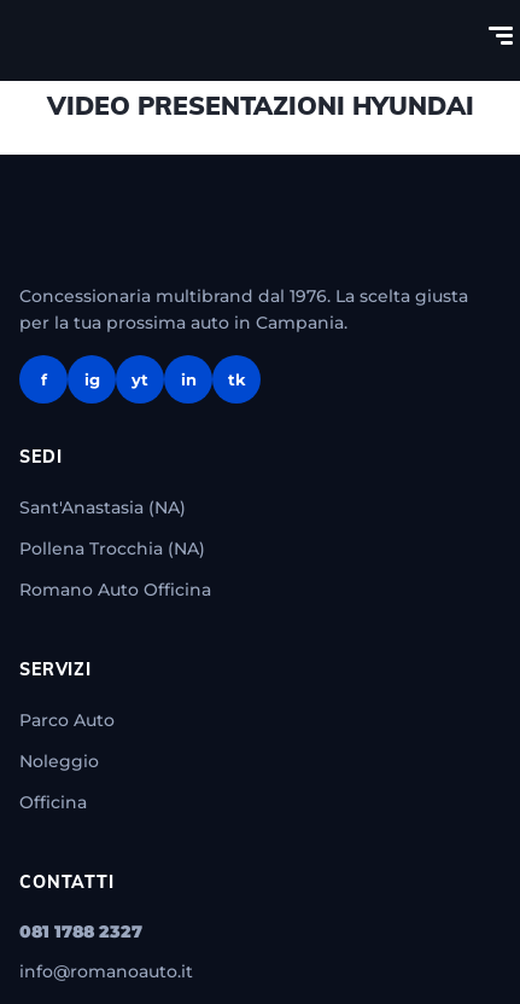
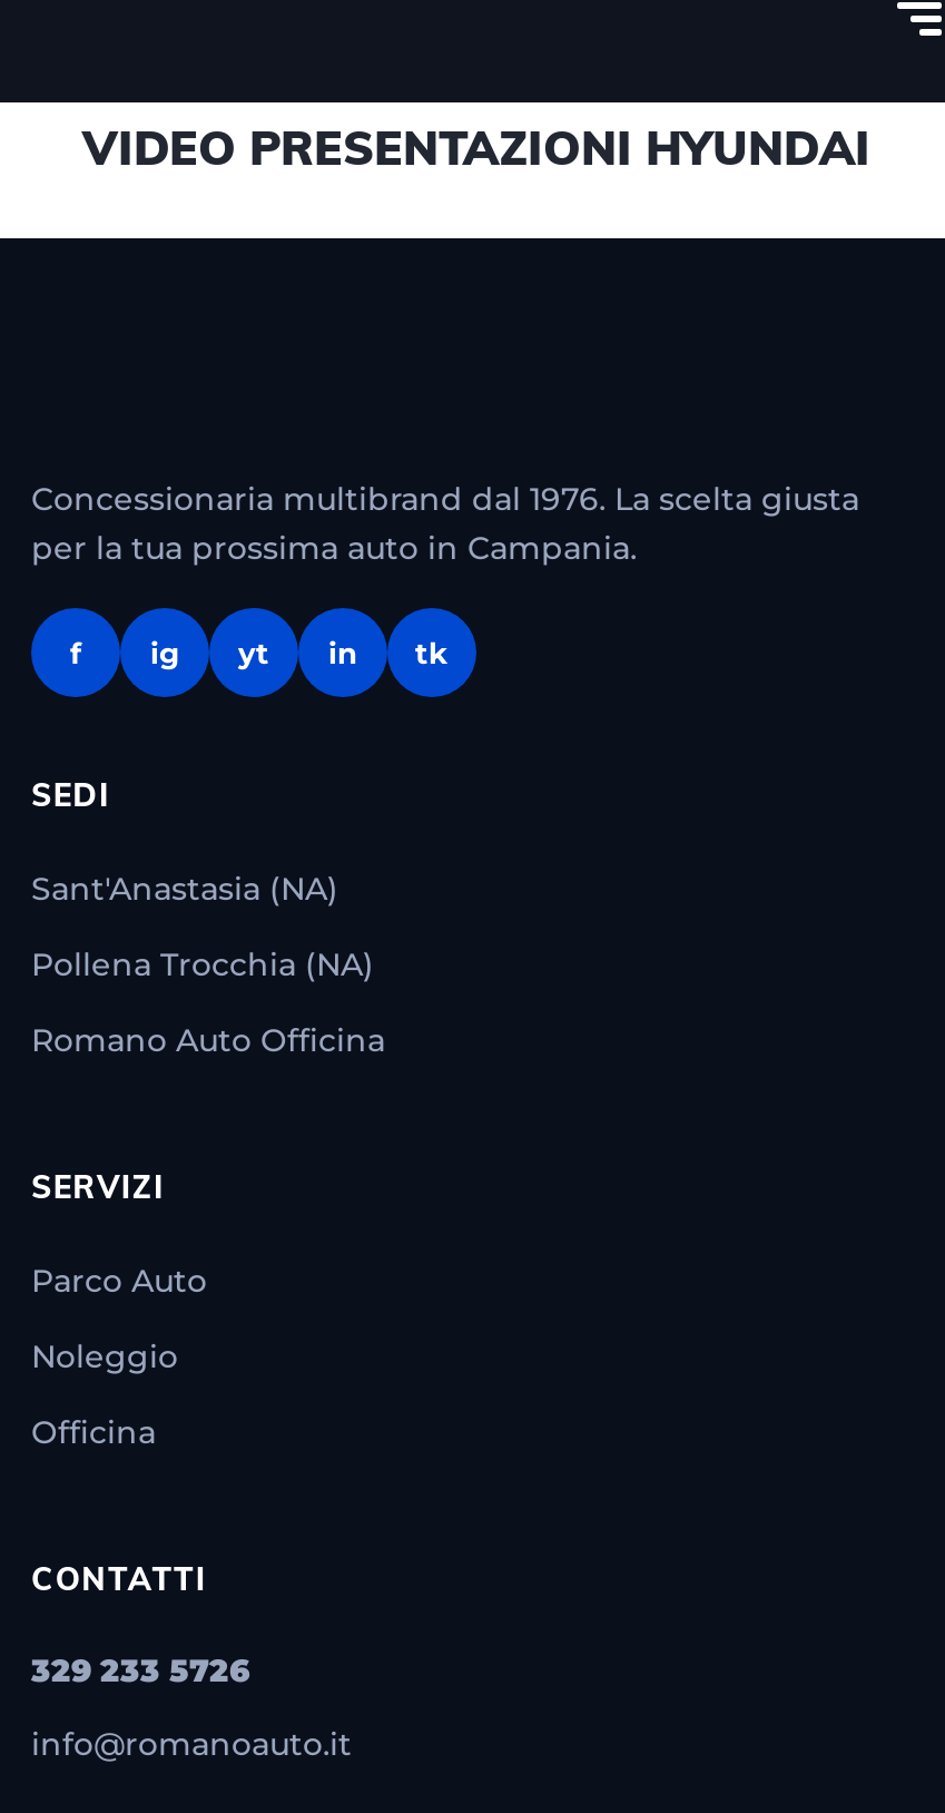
- 081 1788 2327
+ 329 233 5726
